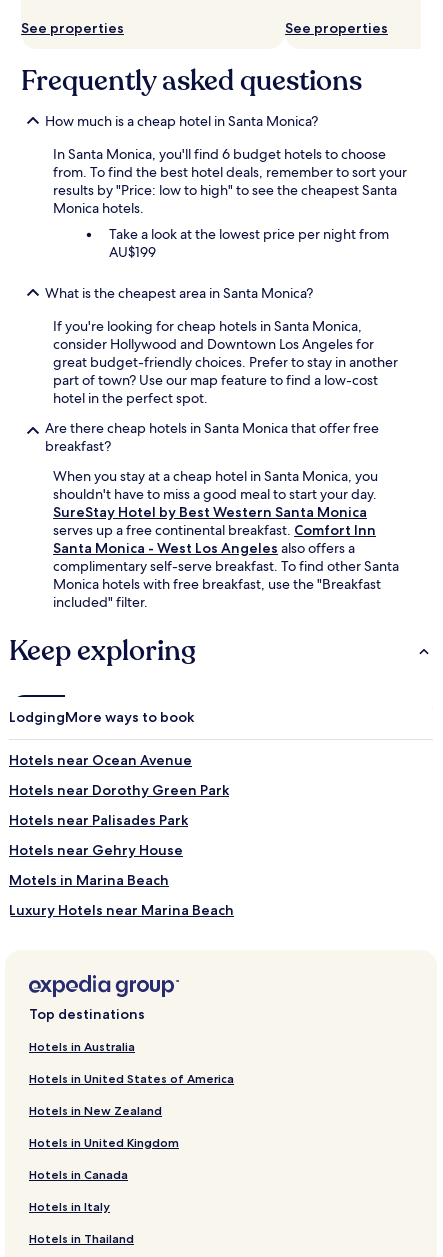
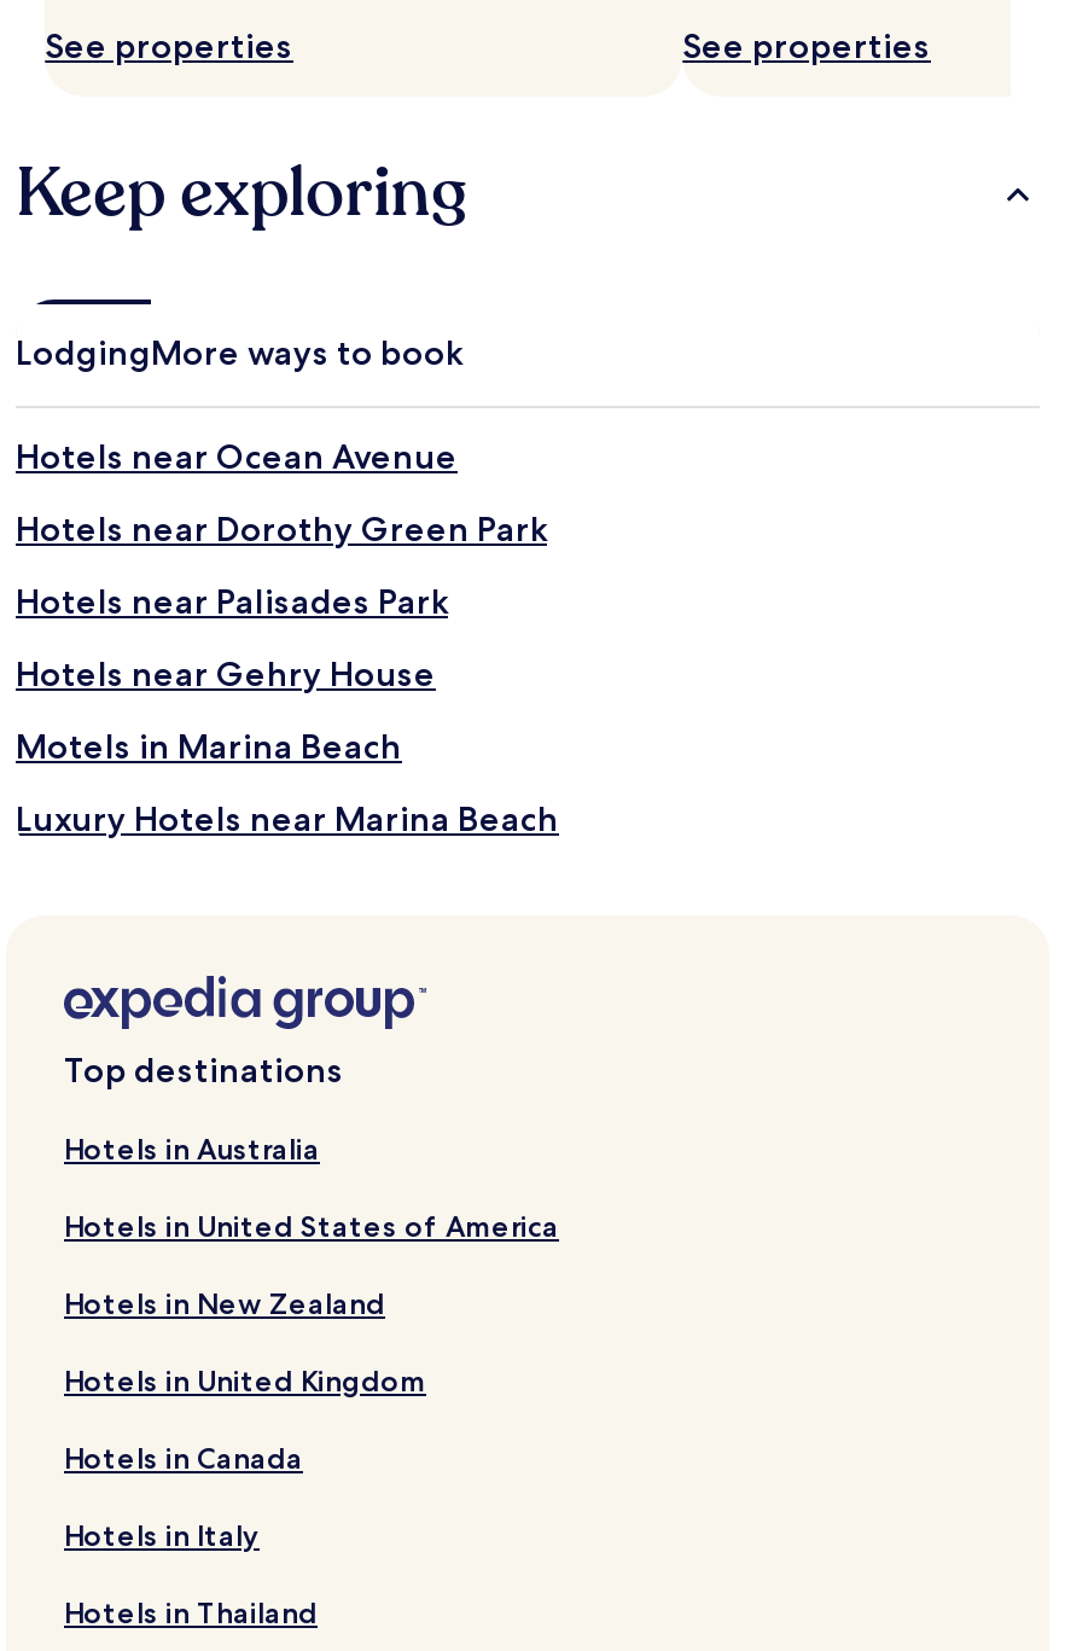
- Frequently asked questions
- How much is a cheap hotel in Santa Monica?
- In Santa Monica, you'll find 6 budget hotels to choose
- from. To find the best hotel deals, remember to sort your
- results by "Price: low to high" to see the cheapest Santa
- Monica hotels.
- Take a look at the lowest price per night from
- AU$199
- What is the cheapest area in Santa Monica?
- If you're looking for cheap hotels in Santa Monica,
- consider Hollywood and Downtown Los Angeles for
- great budget-friendly choices. Prefer to stay in another
- part of town? Use our map feature to find a low-cost
- hotel in the perfect spot.
- Are there cheap hotels in Santa Monica that offer free
- breakfast?
- When you stay at a cheap hotel in Santa Monica, you
- shouldn't have to miss a good meal to start your day.
- SureStay Hotel by Best Western Santa Monica
- serves up a free continental breakfast. Comfort Inn
- Santa Monica - West Los Angeles also offers a
- complimentary self-serve breakfast. To find other Santa
- Monica hotels with free breakfast, use the "Breakfast
- included" filter.
